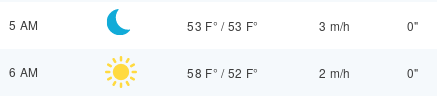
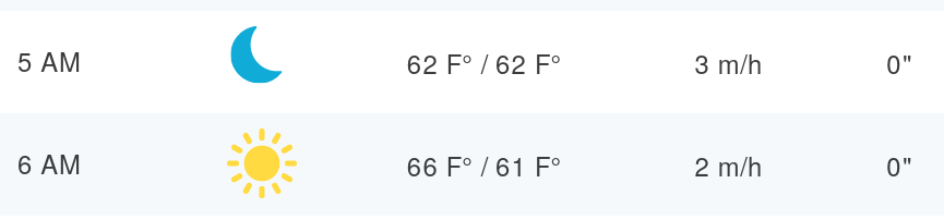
- 53 F° / 53 F°
+ 62 F° / 62 F°

- 58 F° / 52 F°
+ 66 F° / 61 F°
